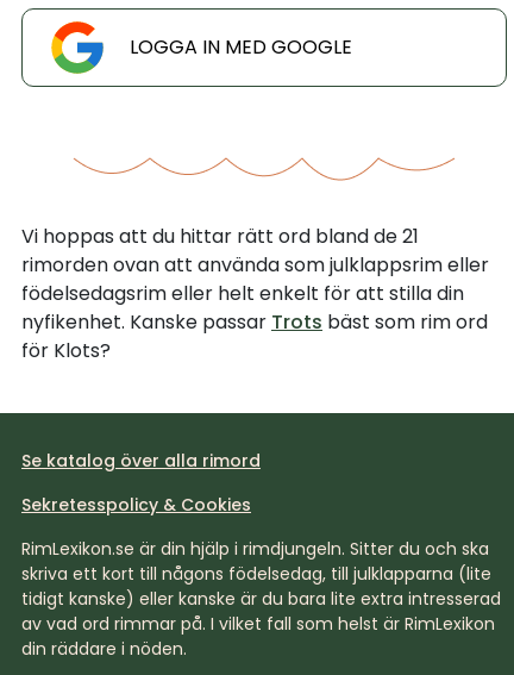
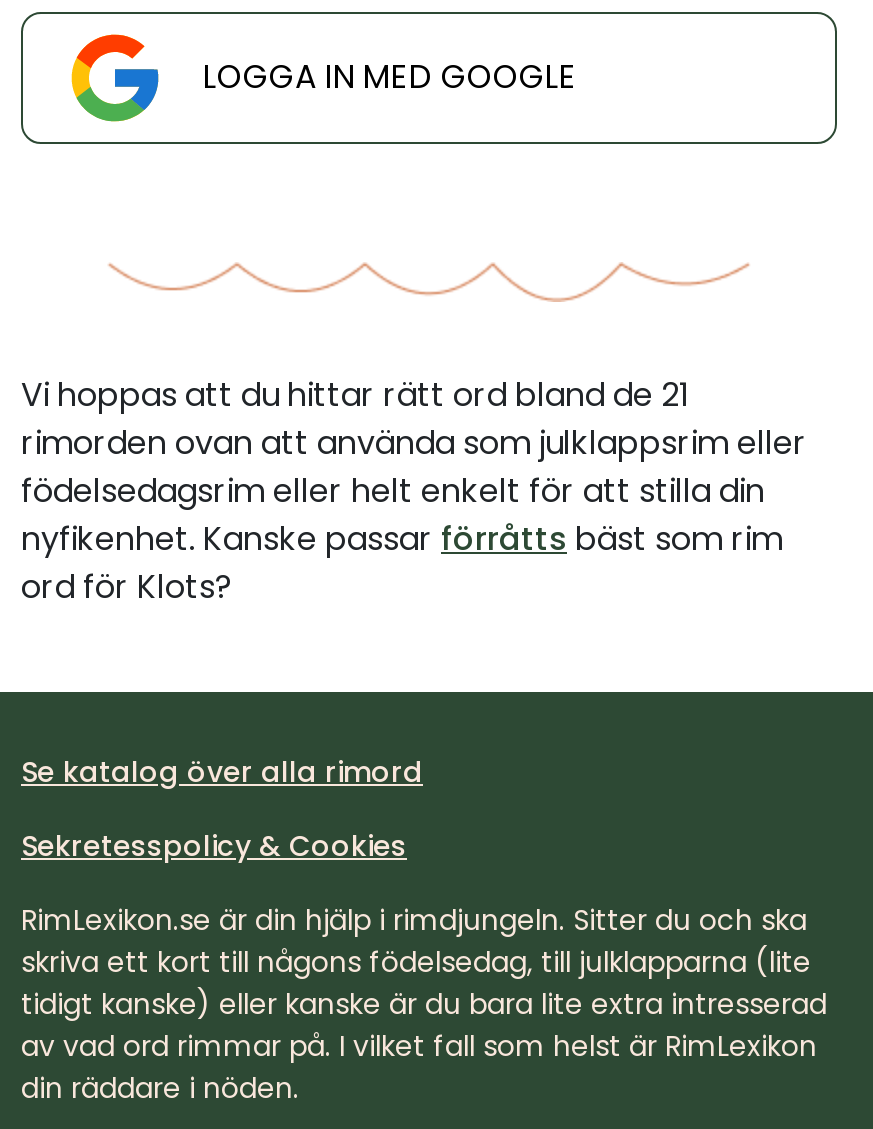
- nyfikenhet. Kanske passar Trots bäst som rim ord
- för Klots?
+ nyfikenhet. Kanske passar förråtts bäst som rim
+ ord för Klots?
